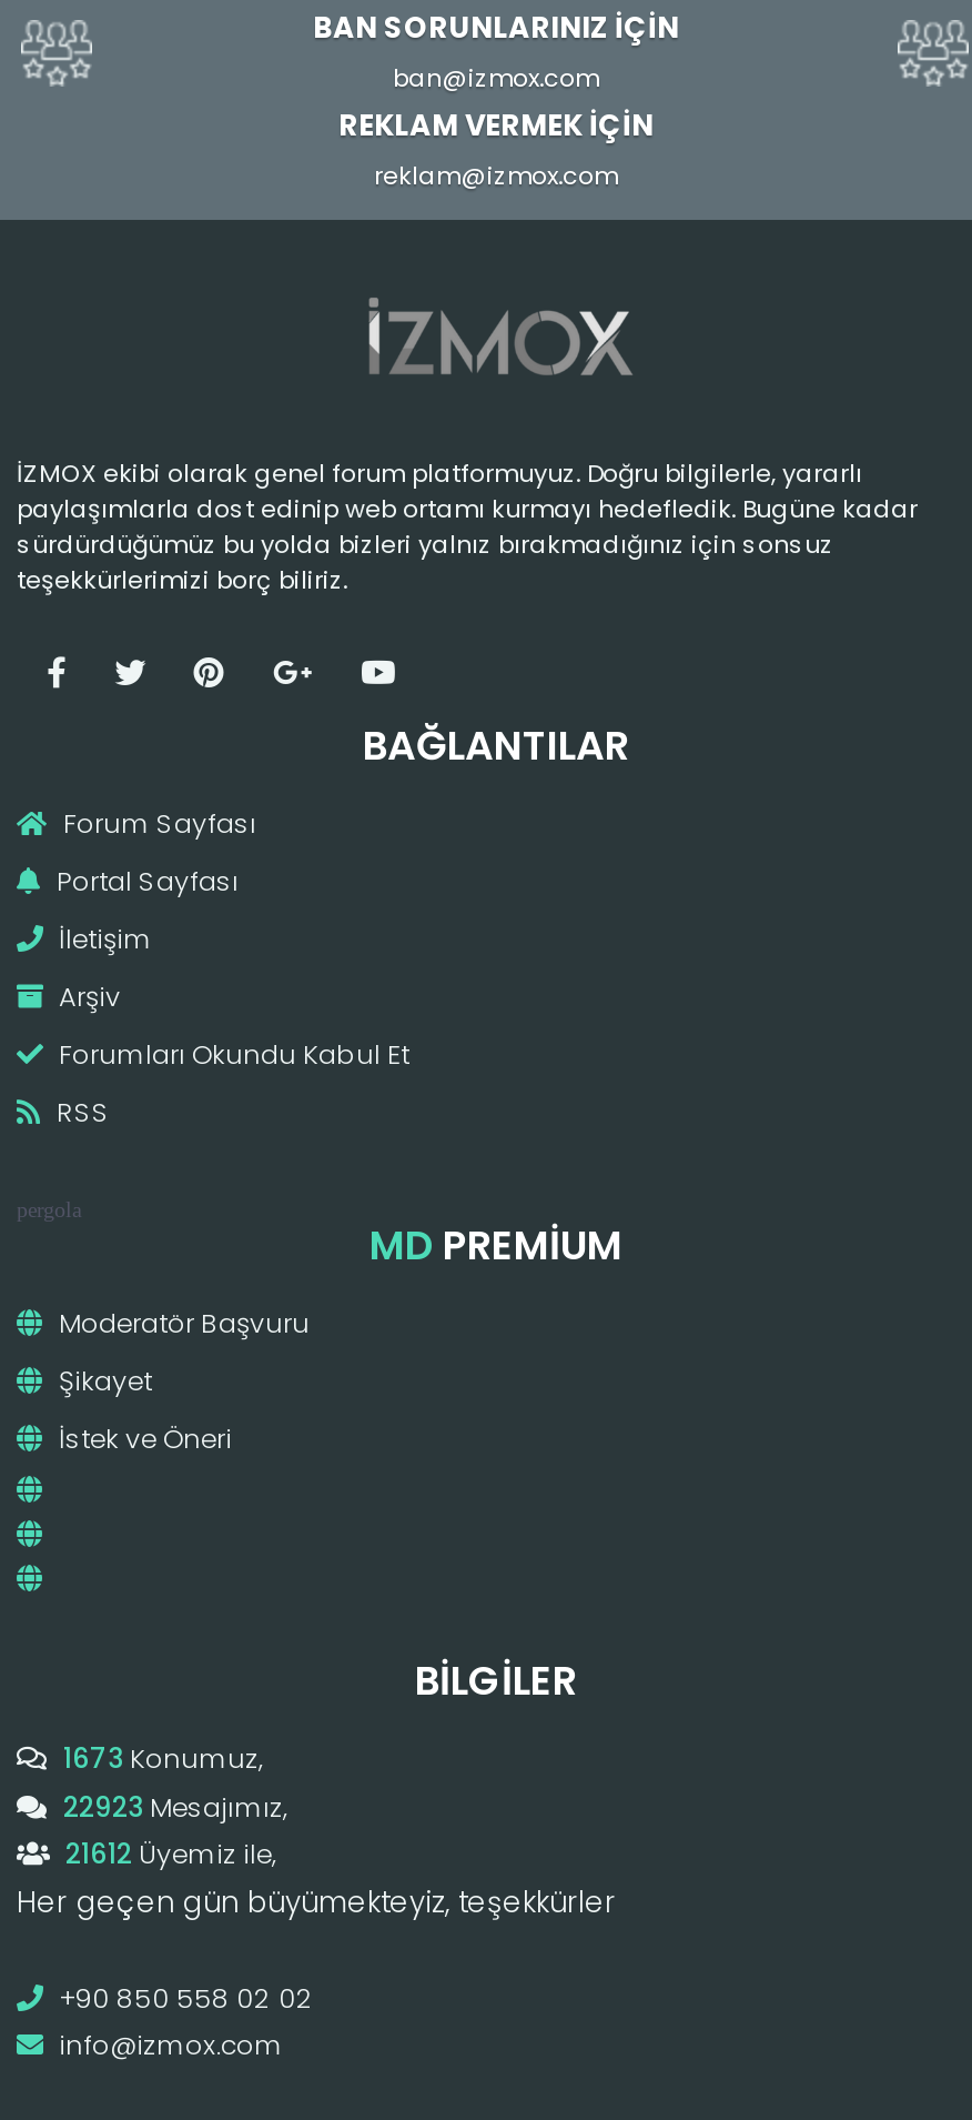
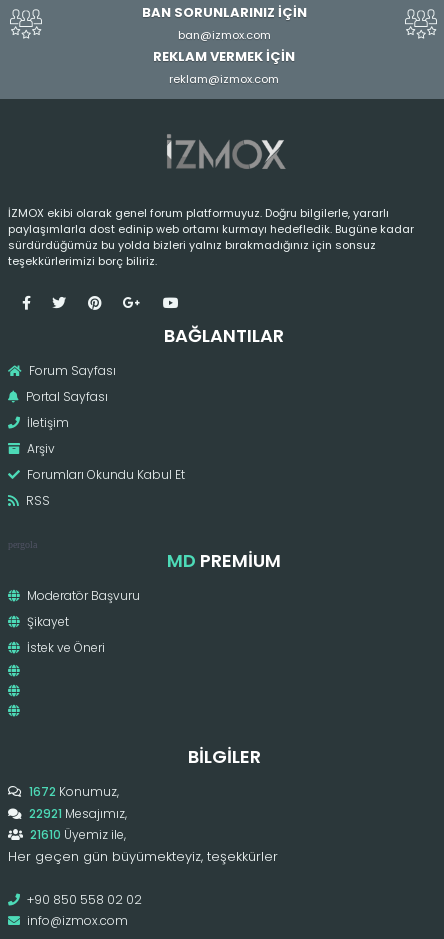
- 1673 Konumuz,
+ 1672 Konumuz,

- 22923 Mesajımız,
+ 22921 Mesajımız,

- 21612 Üyemiz ile,
+ 21610 Üyemiz ile,
